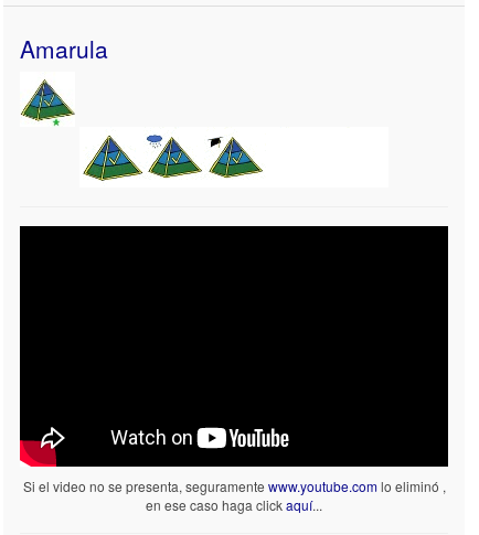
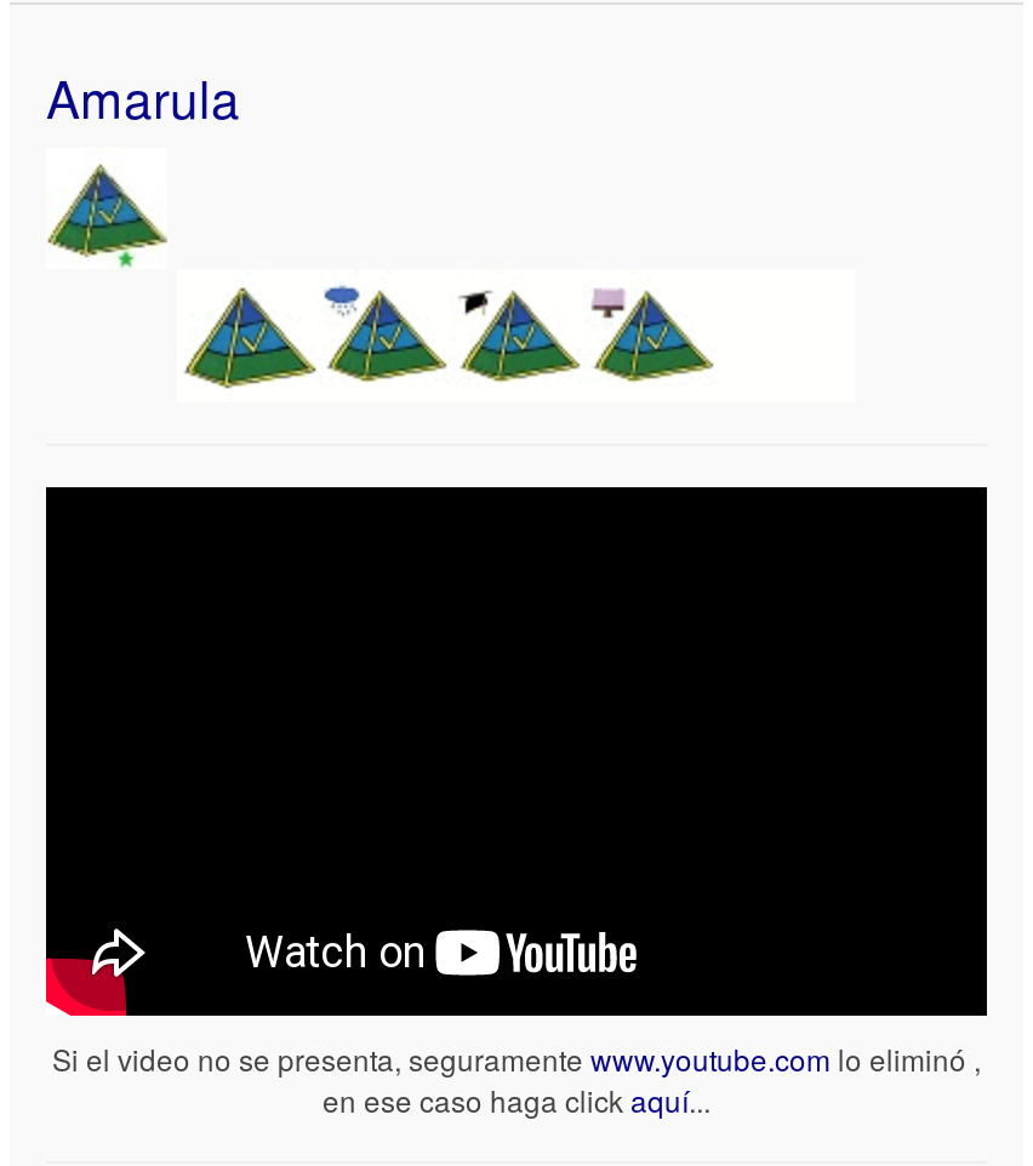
+ [image]
